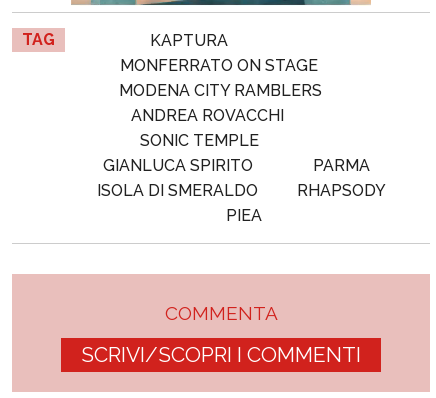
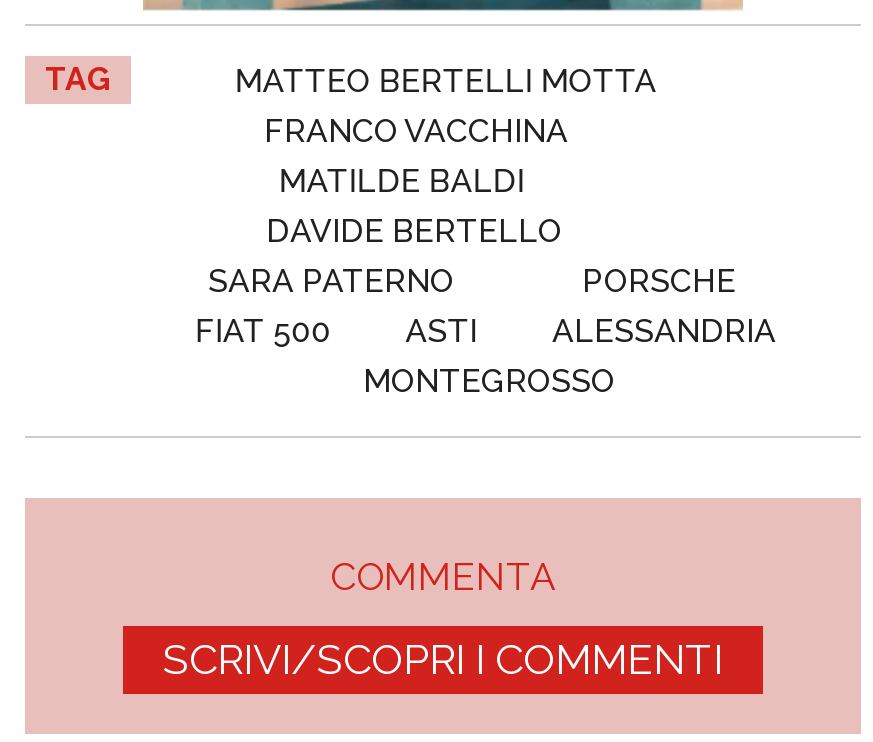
- KAPTURA
- MONFERRATO ON STAGE
- MODENA CITY RAMBLERS
- ANDREA ROVACCHI
- SONIC TEMPLE
- GIANLUCA SPIRITO
- PARMA
- ISOLA DI SMERALDO
- RHAPSODY
- PIEA
+ MATTEO BERTELLI MOTTA
+ FRANCO VACCHINA
+ MATILDE BALDI
+ DAVIDE BERTELLO
+ SARA PATERNO
+ PORSCHE
+ FIAT 500
+ ASTI
+ ALESSANDRIA
+ MONTEGROSSO
